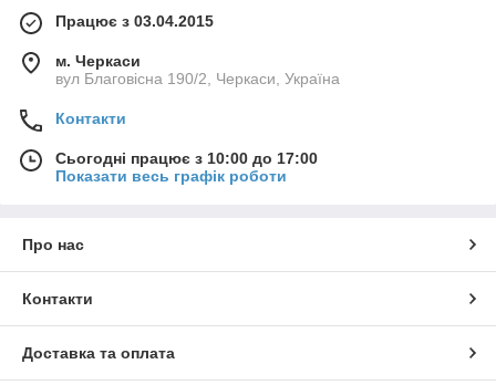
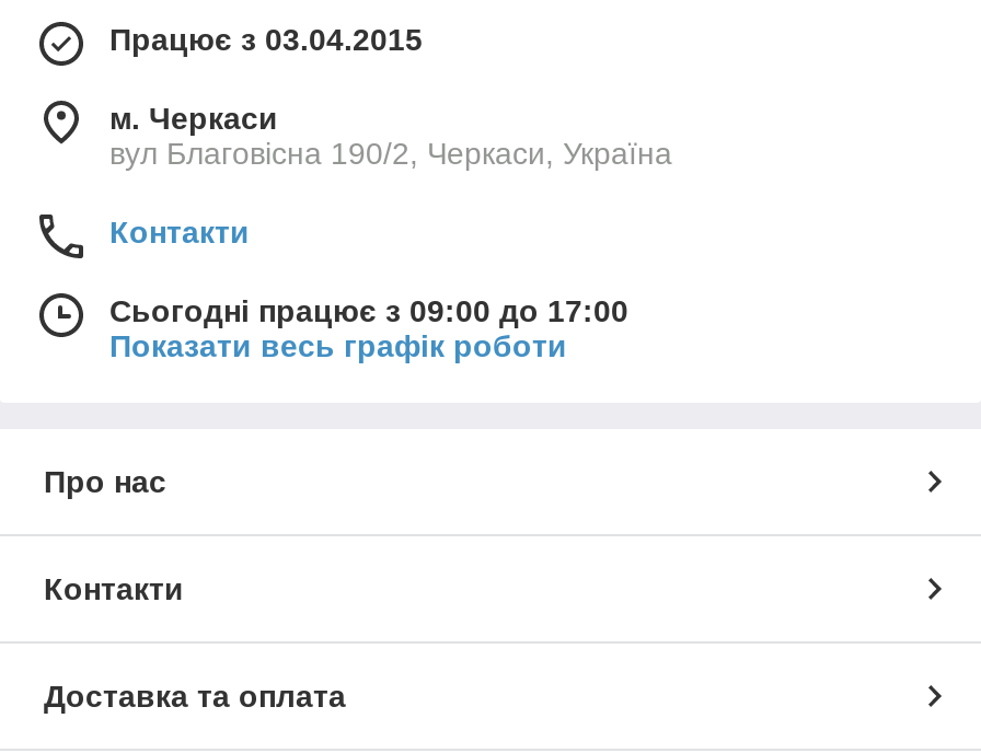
- Сьогодні працює з 10:00 до 17:00
+ Сьогодні працює з 09:00 до 17:00
